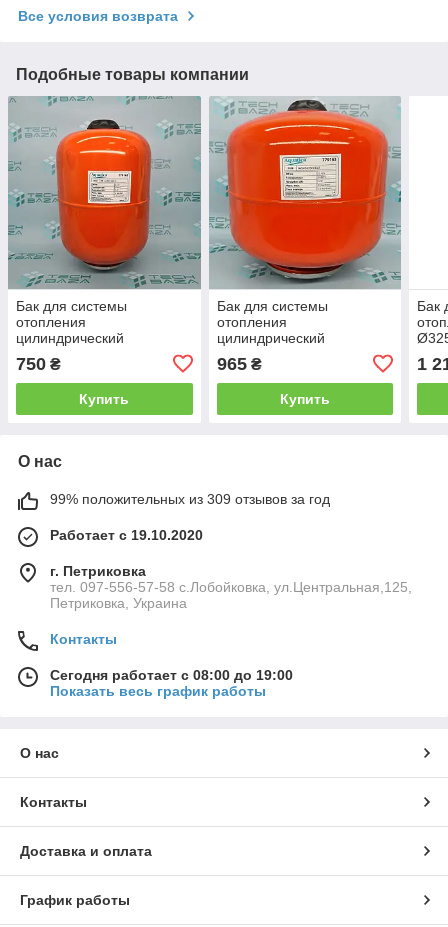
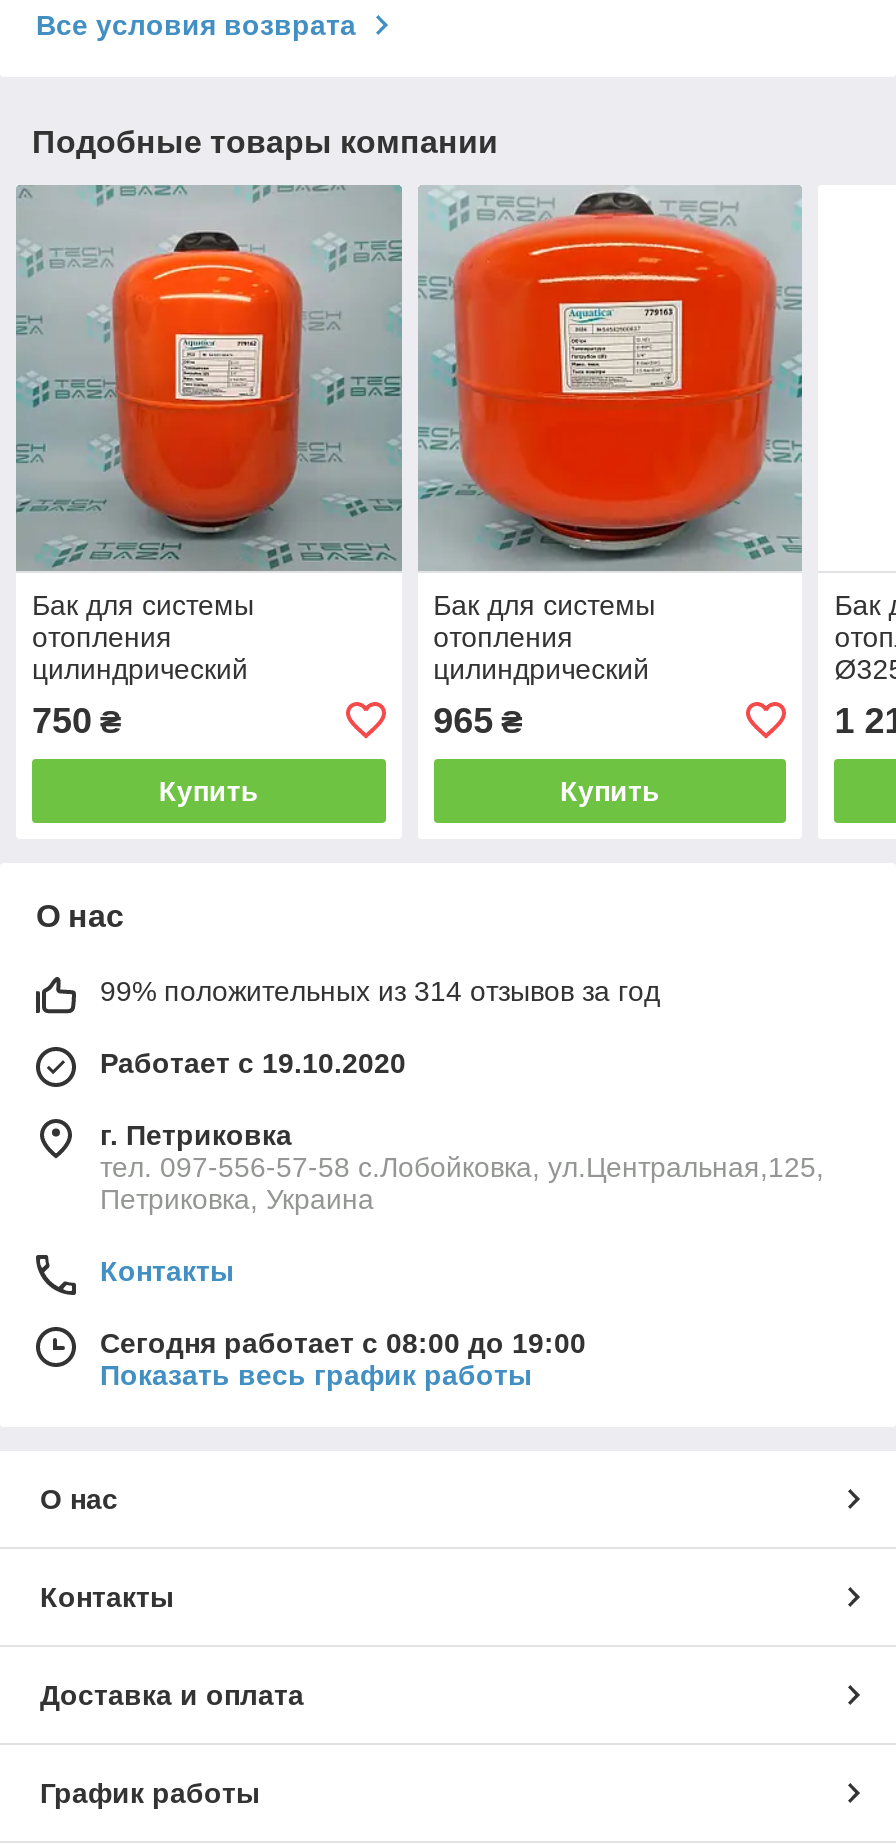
- 99% положительных из 309 отзывов за год
+ 99% положительных из 314 отзывов за год
